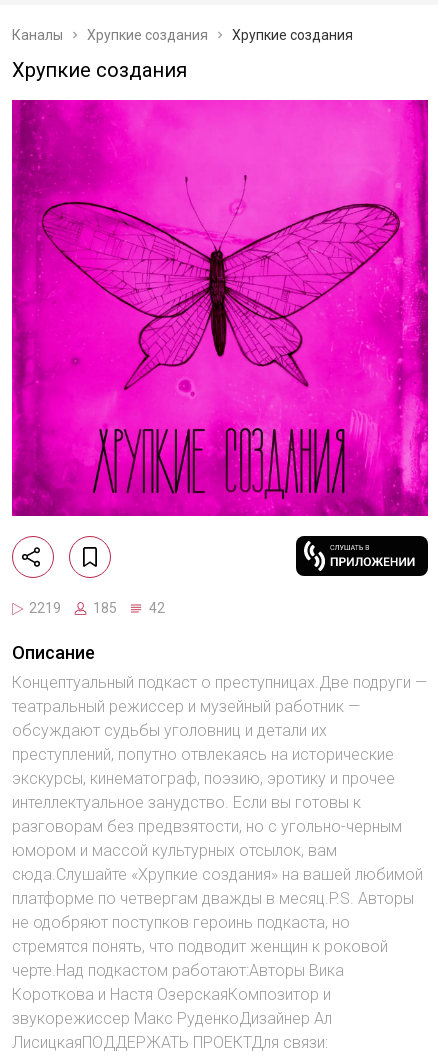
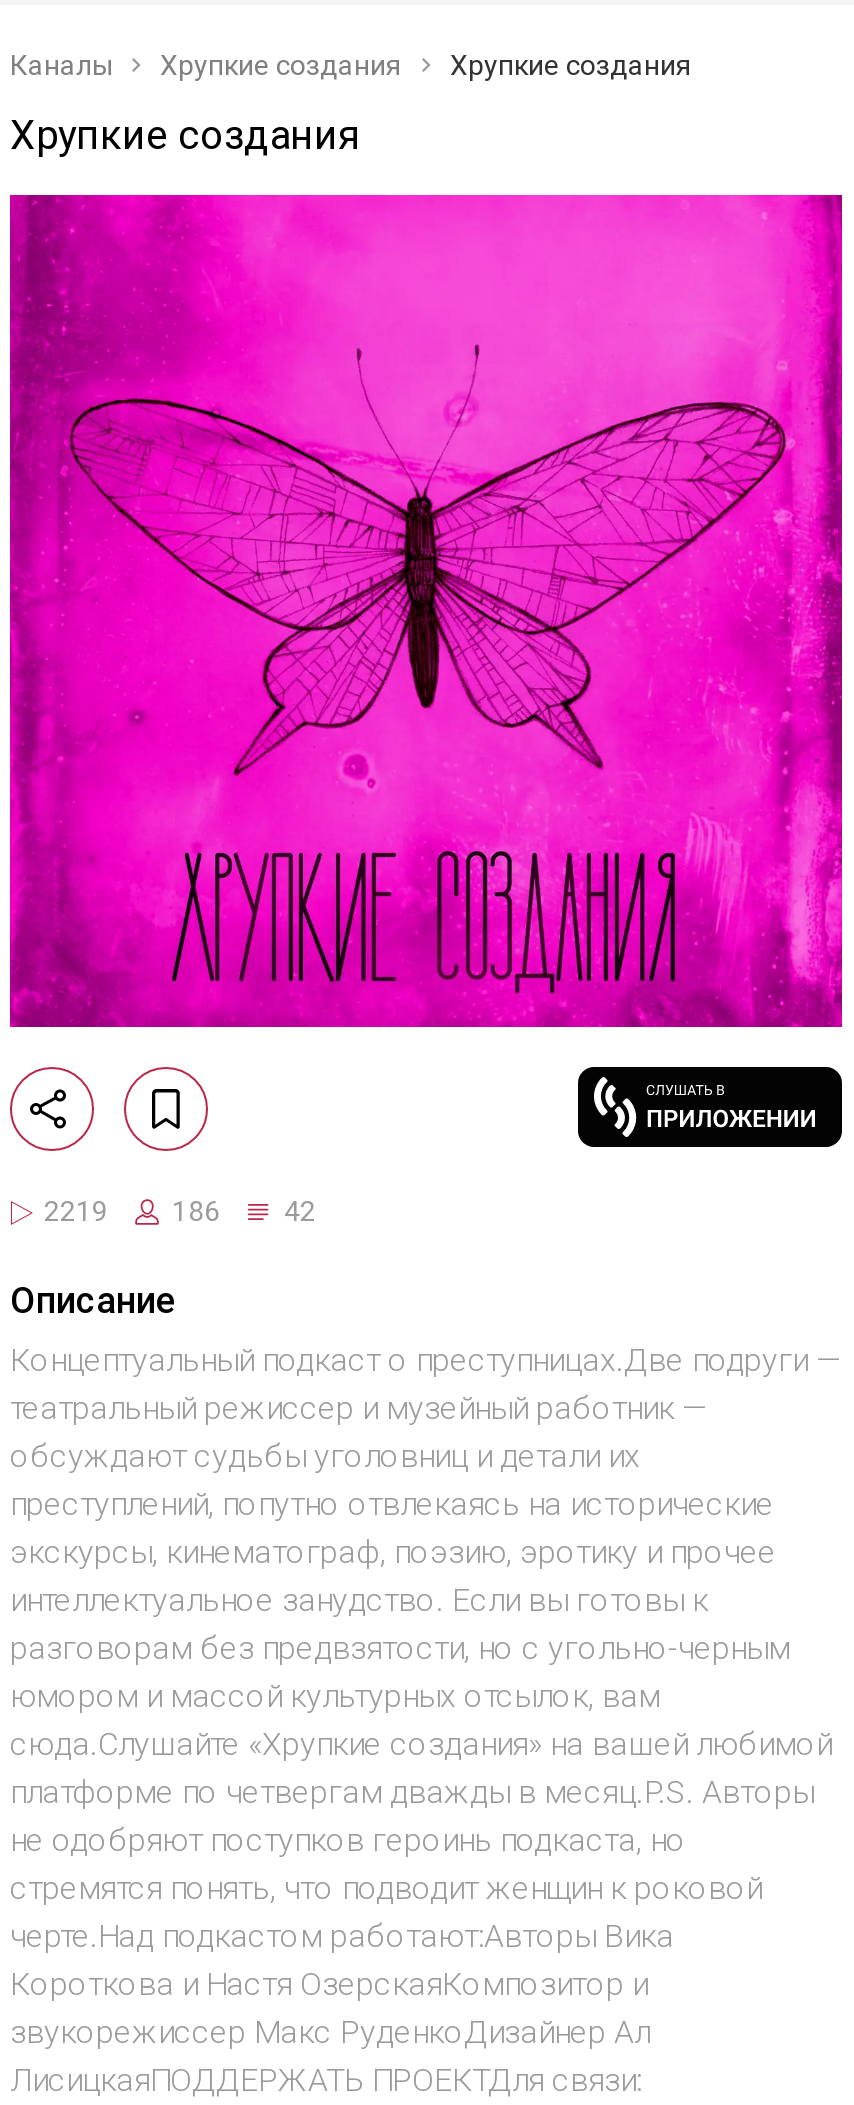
- 2219 185 42
+ 2219 186 42
